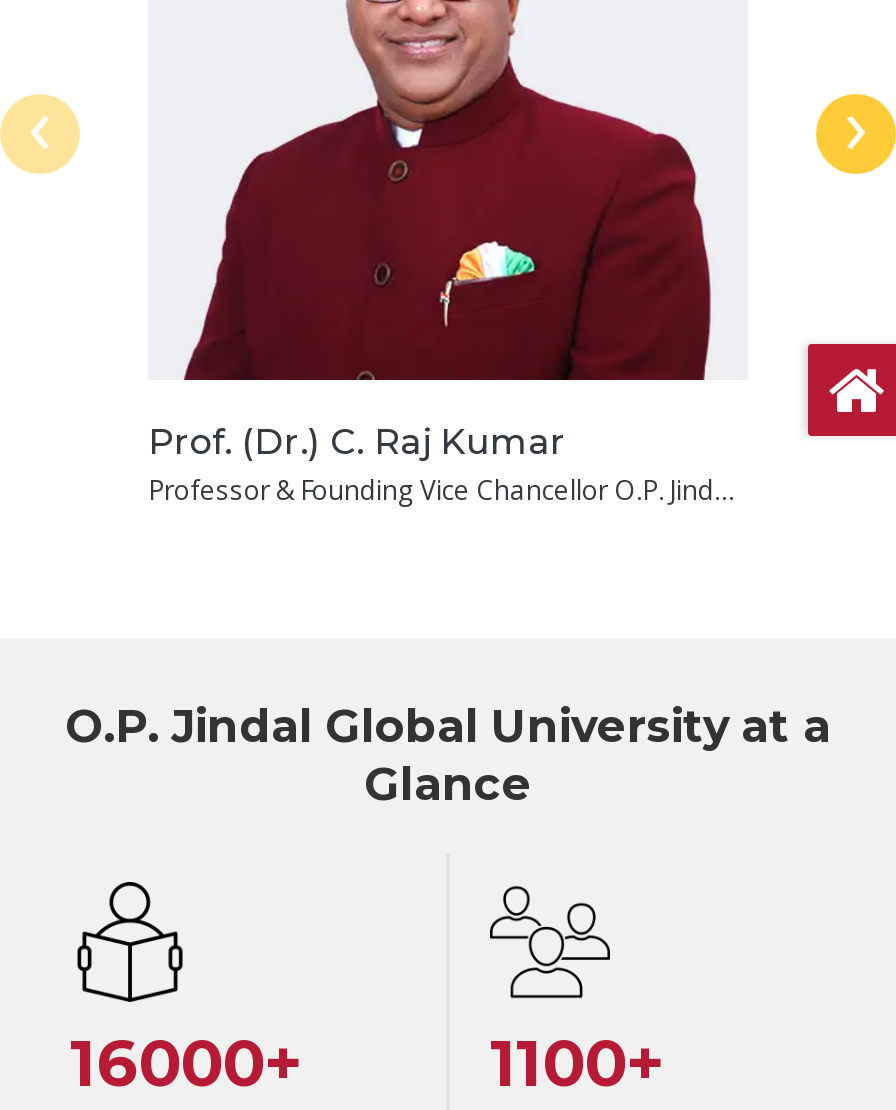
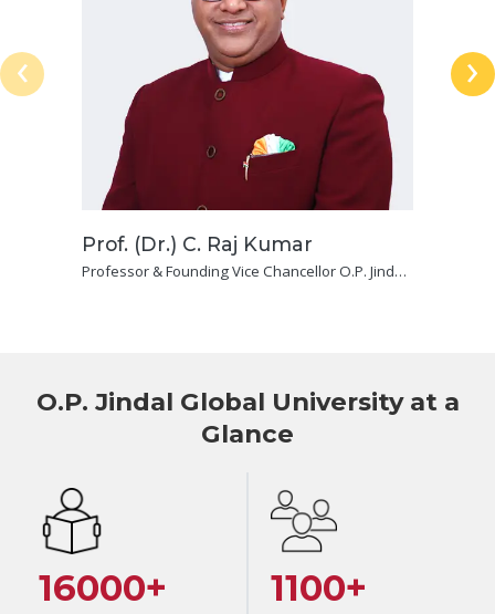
- [image]
